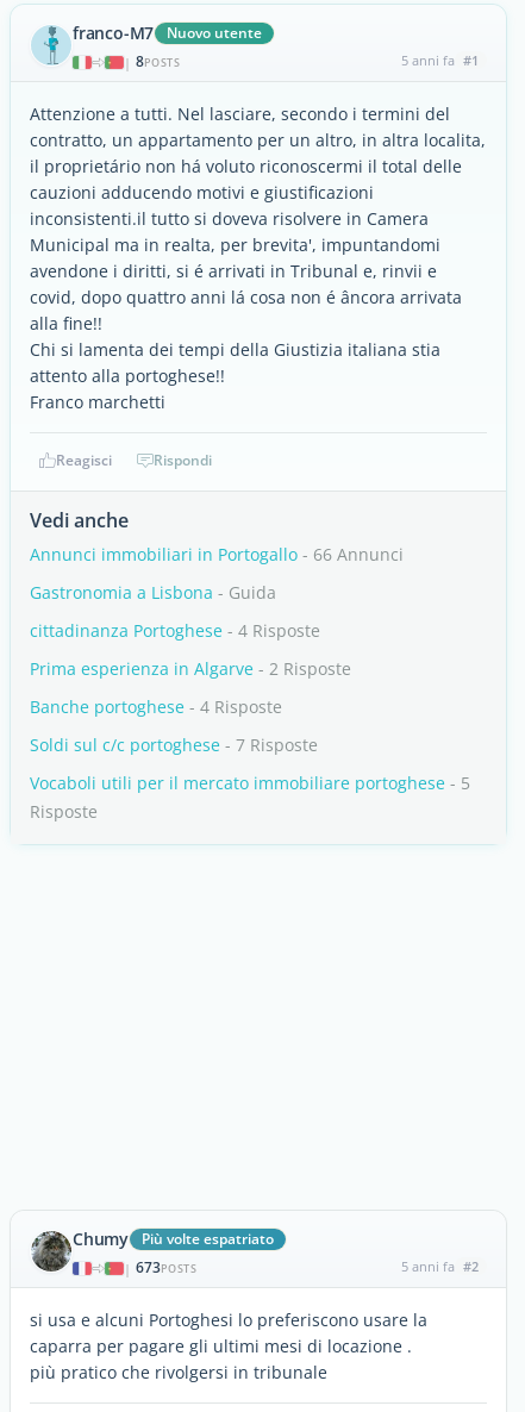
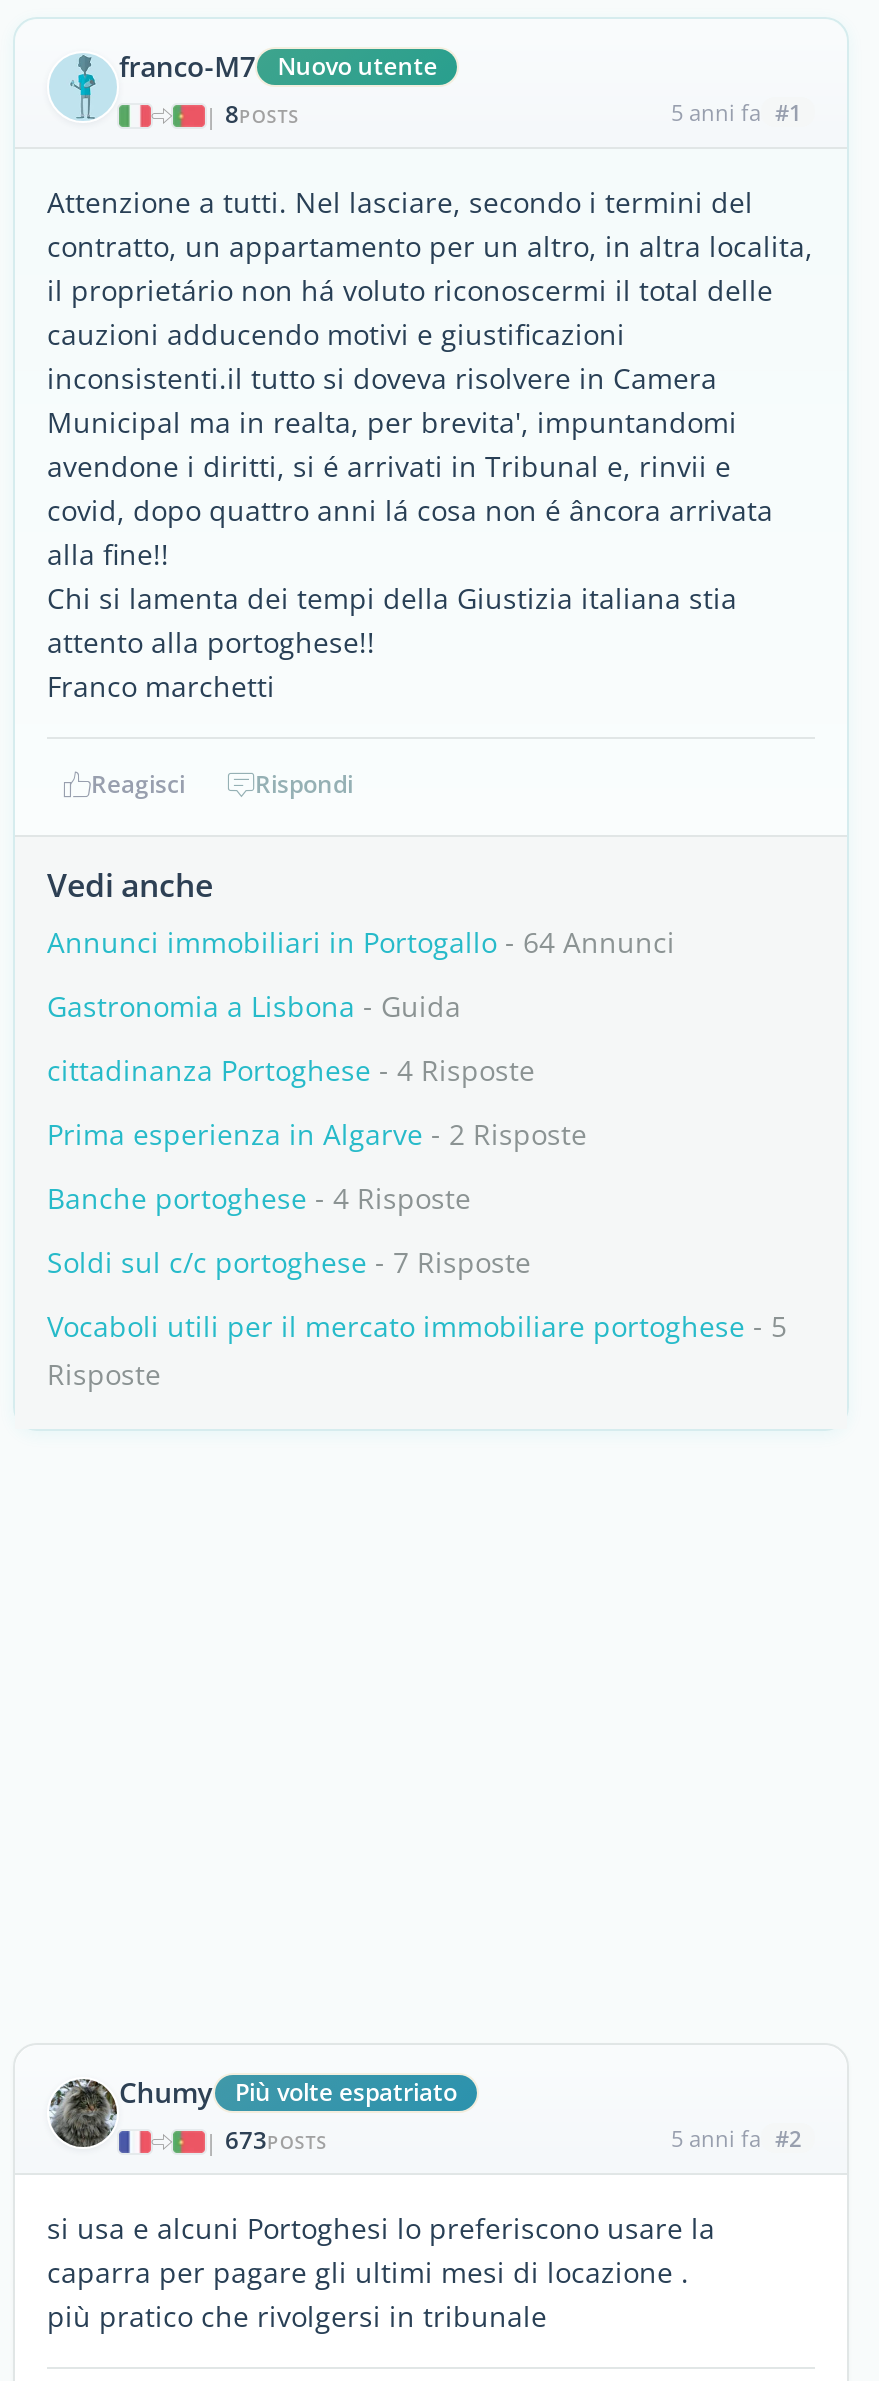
- Annunci immobiliari in Portogallo - 66 Annunci
+ Annunci immobiliari in Portogallo - 64 Annunci
